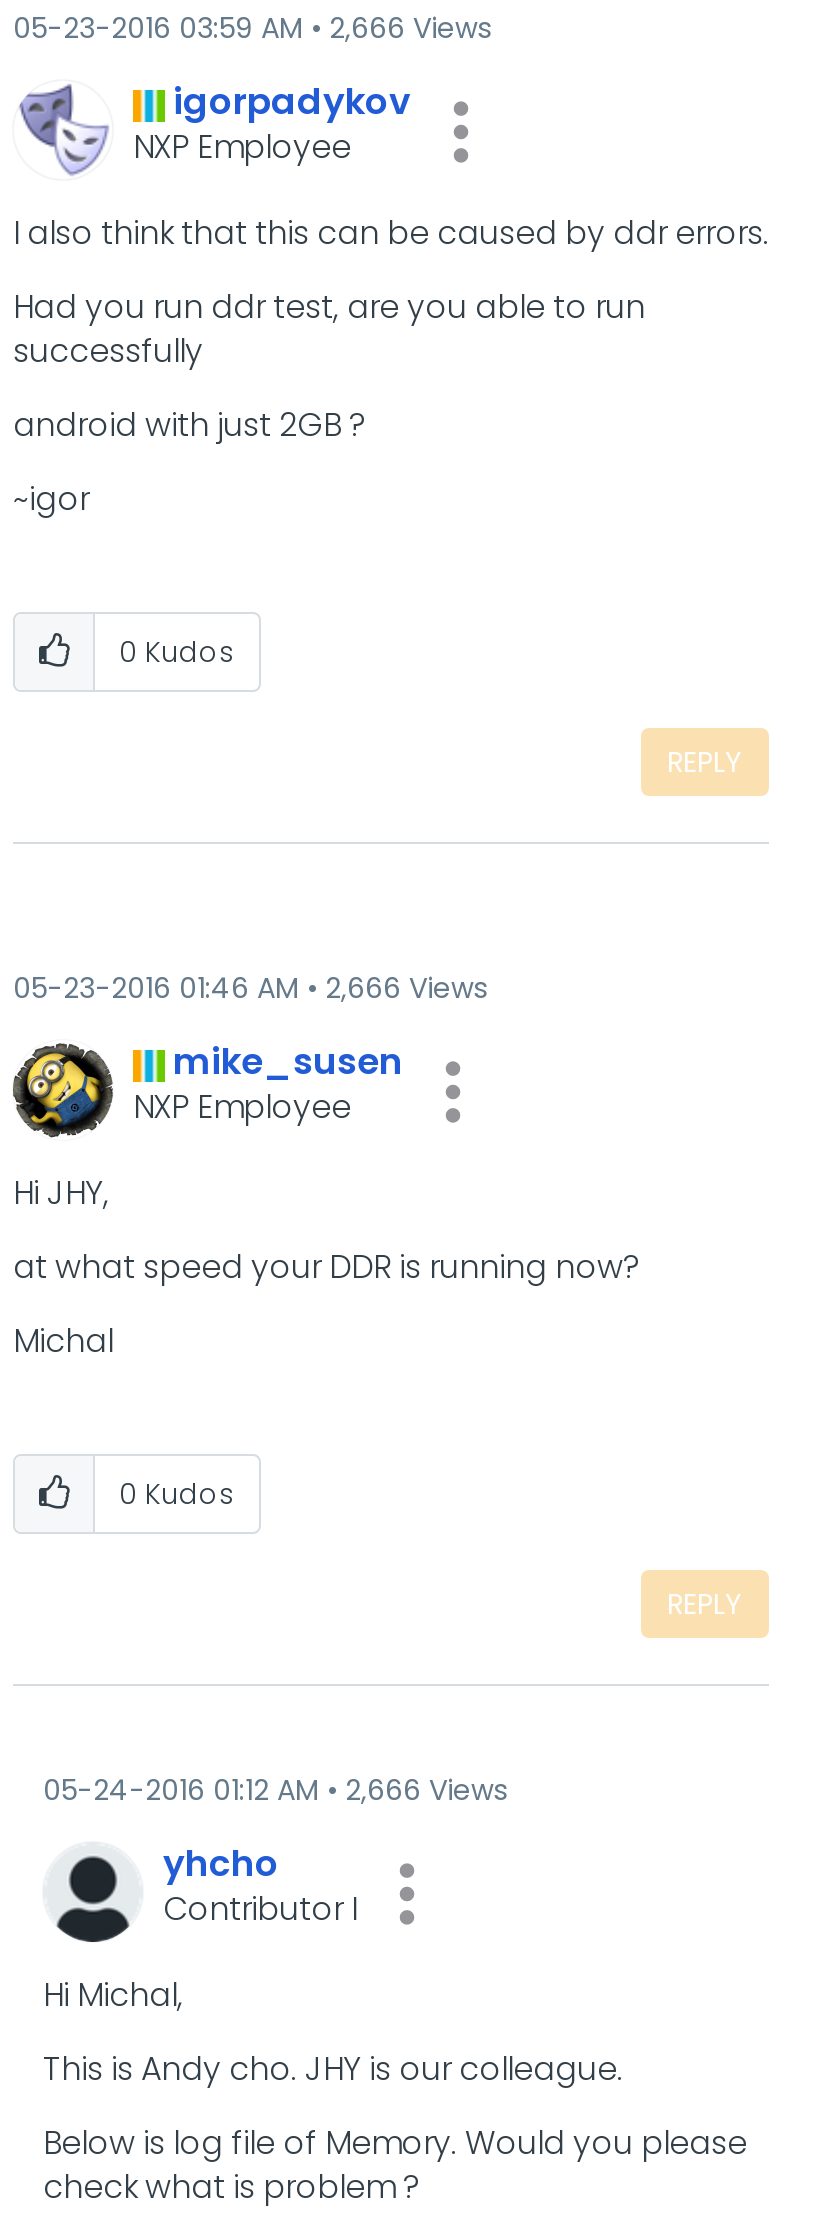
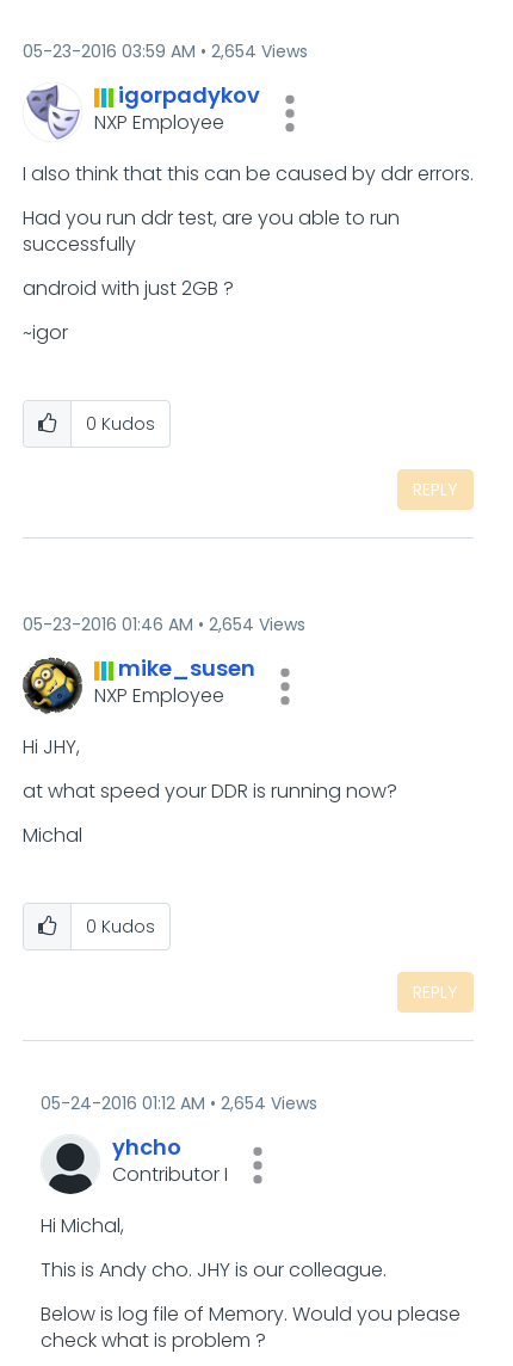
- 05-23-2016 03:59 AM 2,666 Views
+ 05-23-2016 03:59 AM 2,654 Views

- 05-23-2016 01:46 AM 2,666 Views
+ 05-23-2016 01:46 AM 2,654 Views

- 05-24-2016 01:12 AM 2,666 Views
+ 05-24-2016 01:12 AM 2,654 Views
